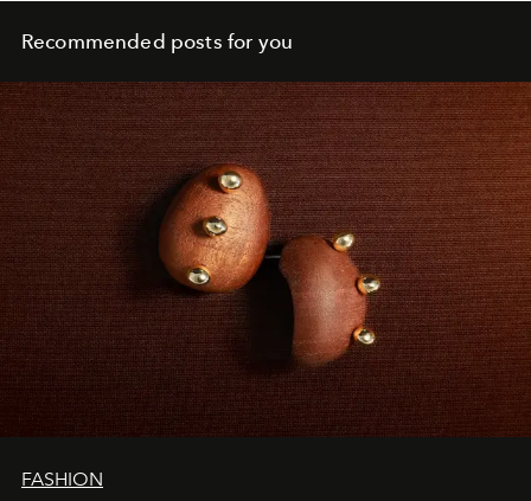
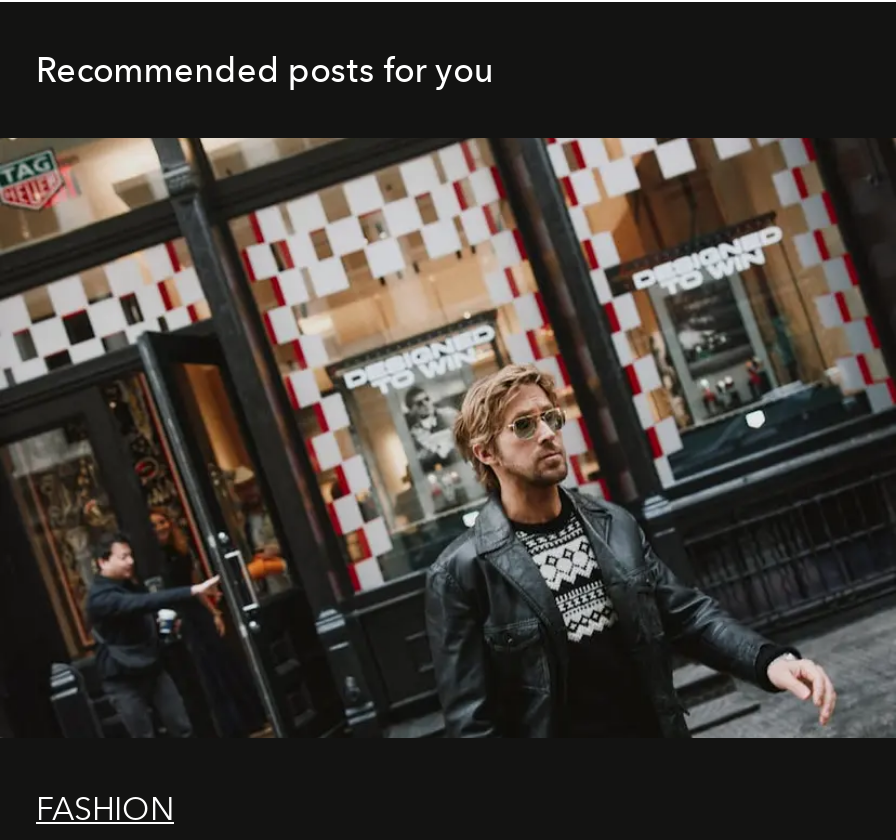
- [image]
+ [image]
